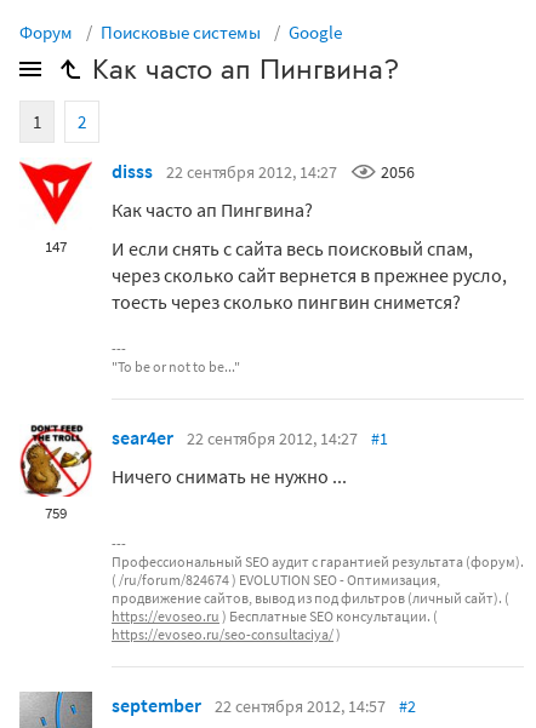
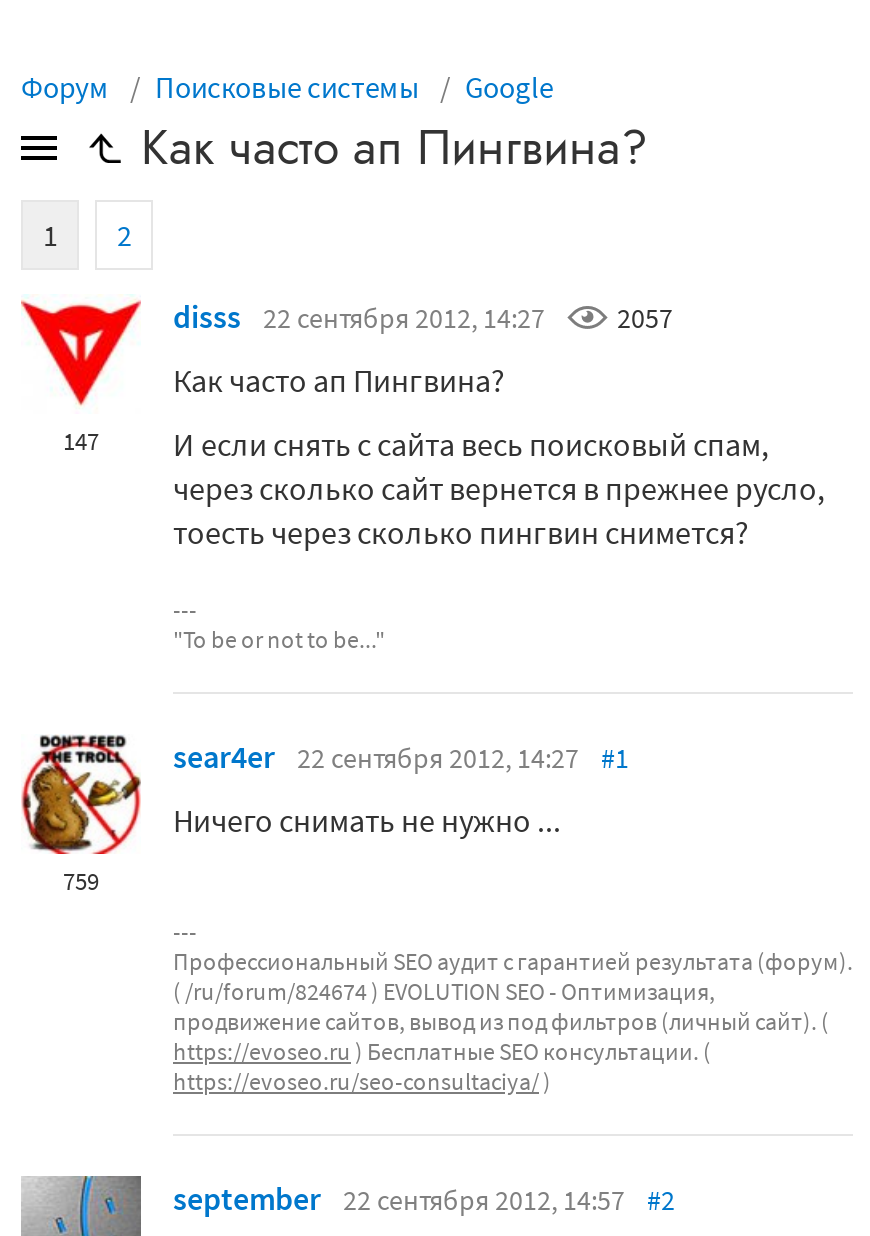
- disss 22 сентября 2012, 14:27 2056
+ disss 22 сентября 2012, 14:27 2057
